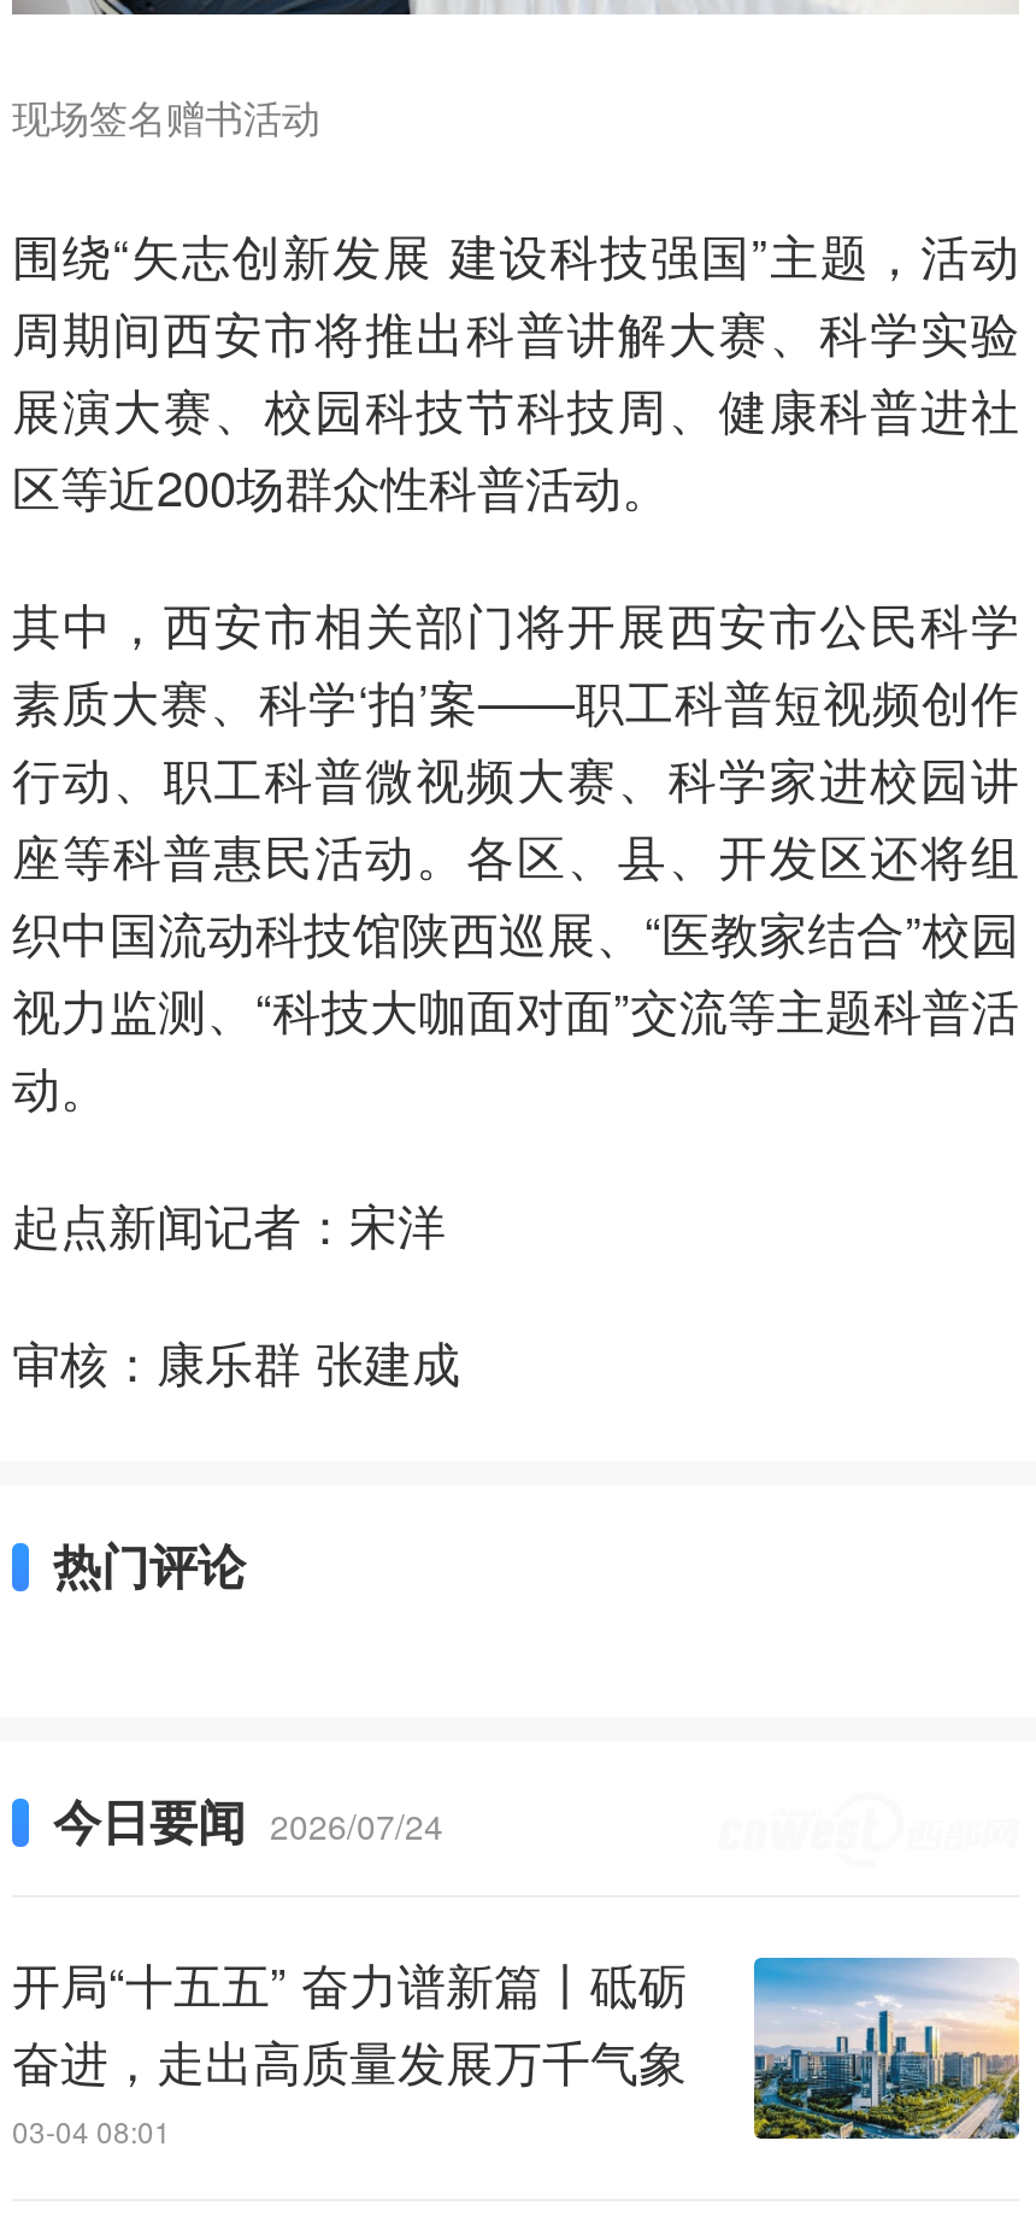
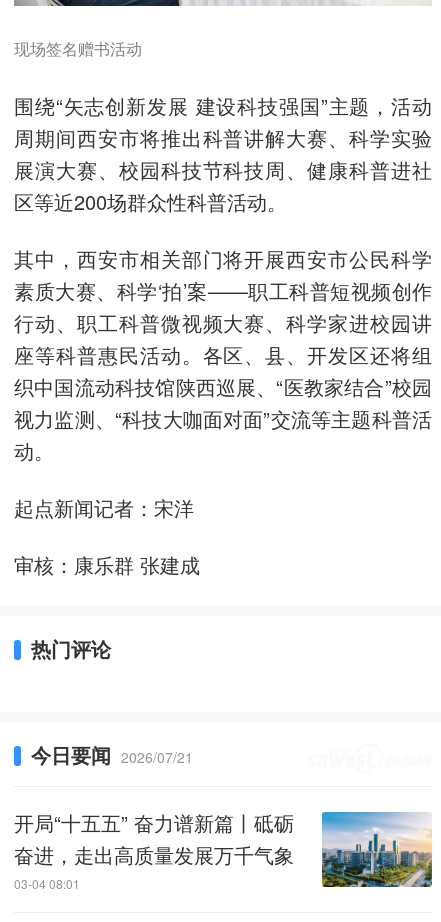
- 今日要闻 2026/07/24
+ 今日要闻 2026/07/21
